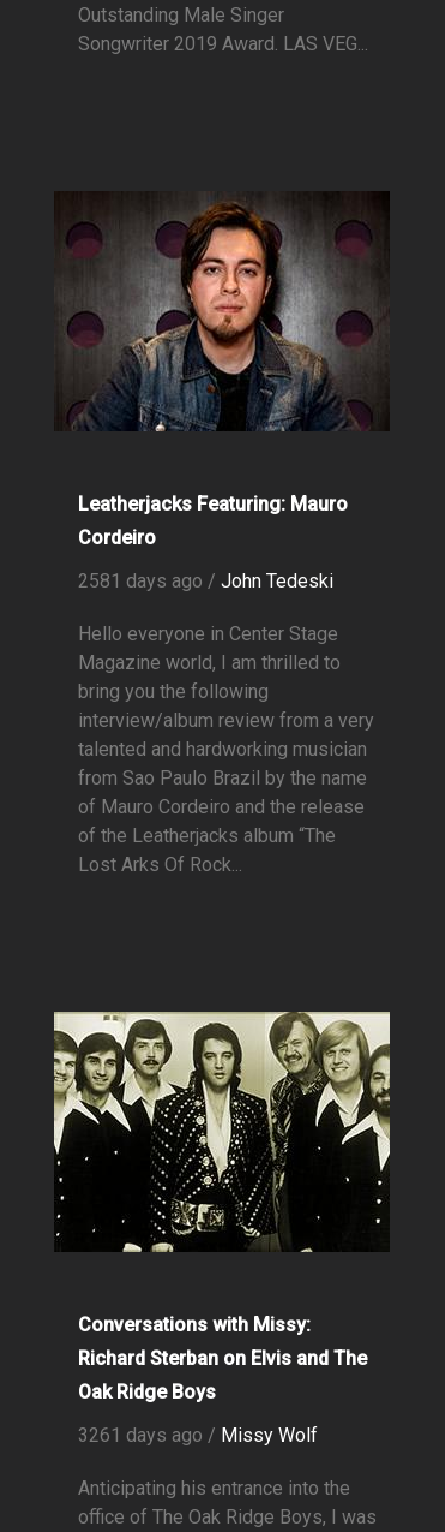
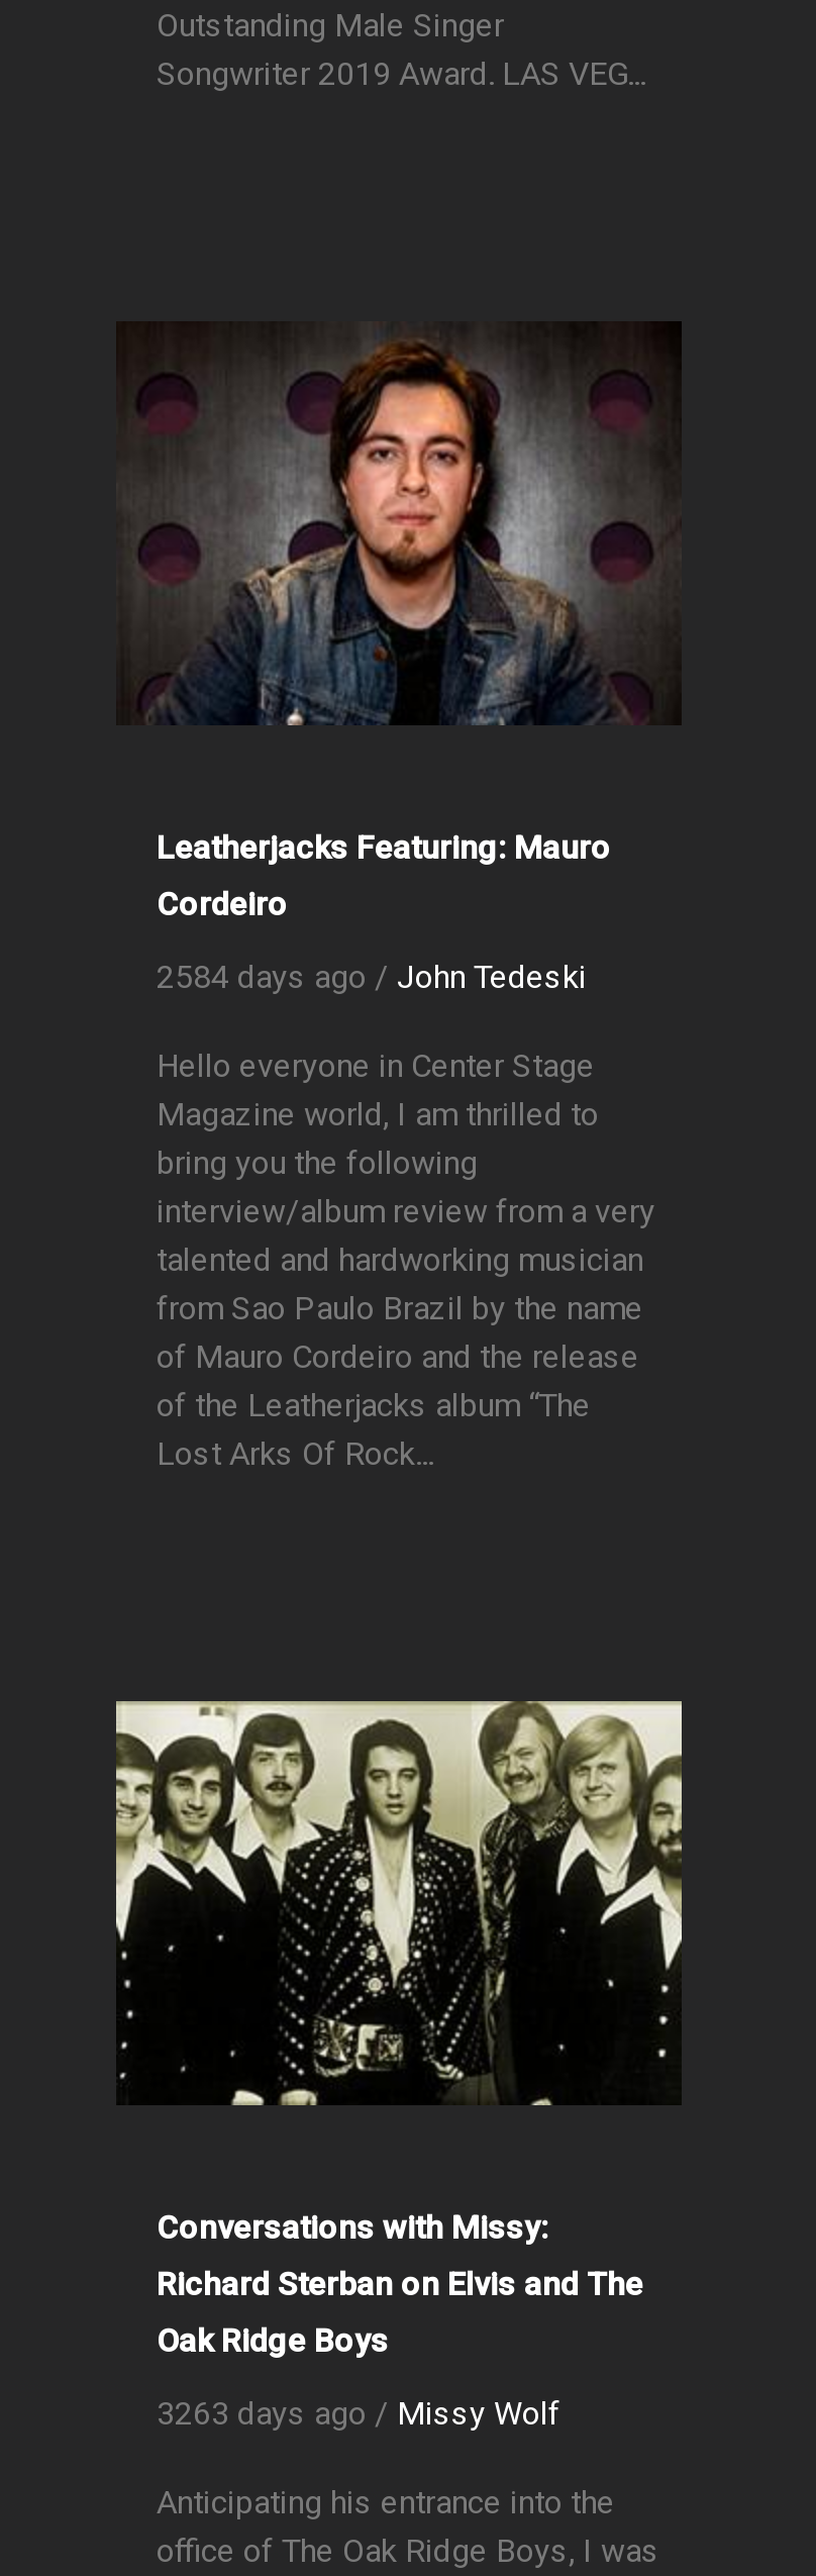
- 2581 days ago / John Tedeski
+ 2584 days ago / John Tedeski

- 3261 days ago / Missy Wolf
+ 3263 days ago / Missy Wolf
